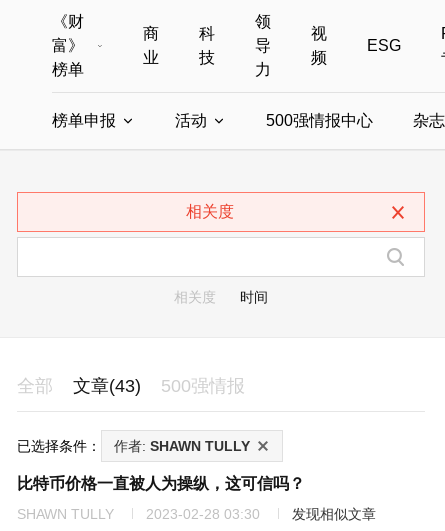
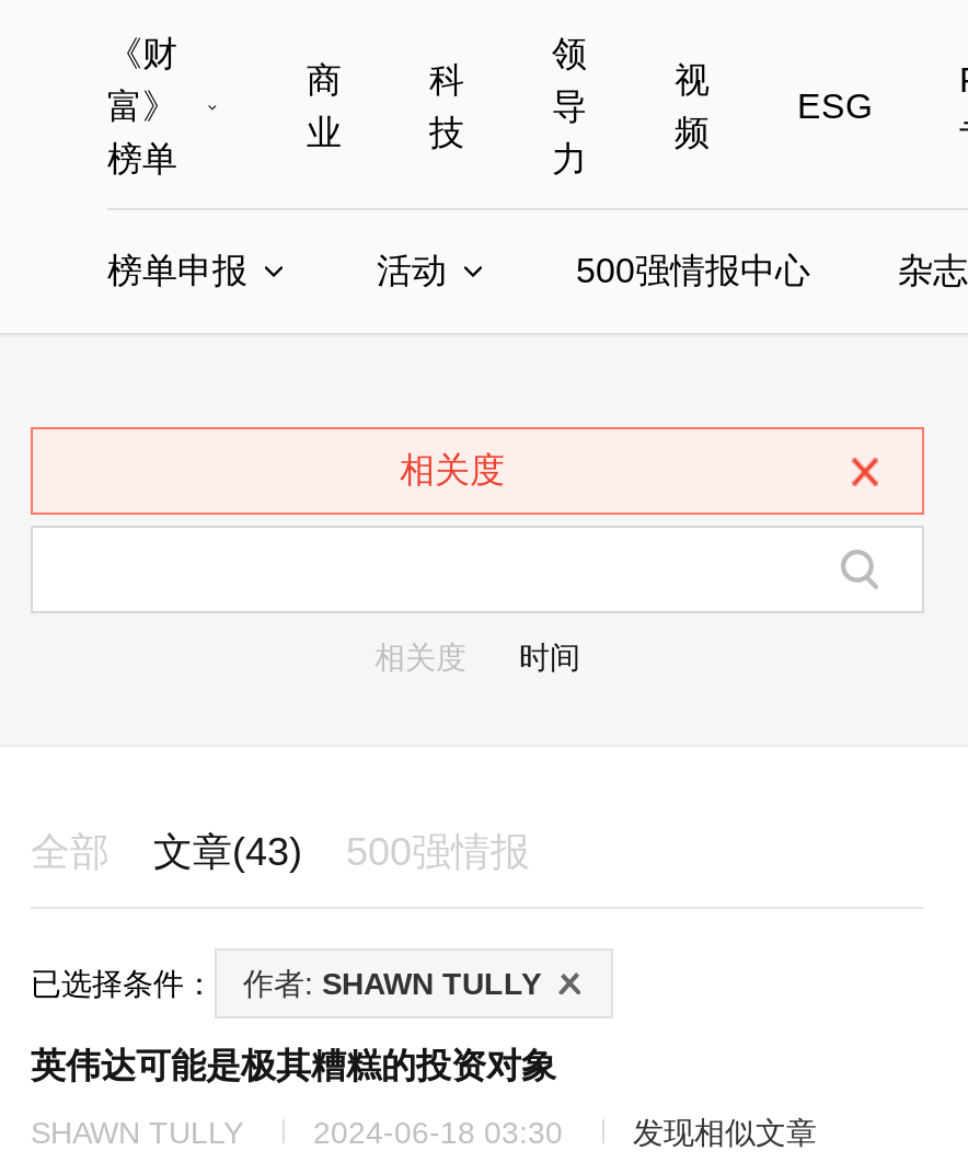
- 比特币价格一直被人为操纵，这可信吗？
+ 英伟达可能是极其糟糕的投资对象

- SHAWN TULLY 2023-02-28 03:30 发现相似文章
+ SHAWN TULLY 2024-06-18 03:30 发现相似文章
